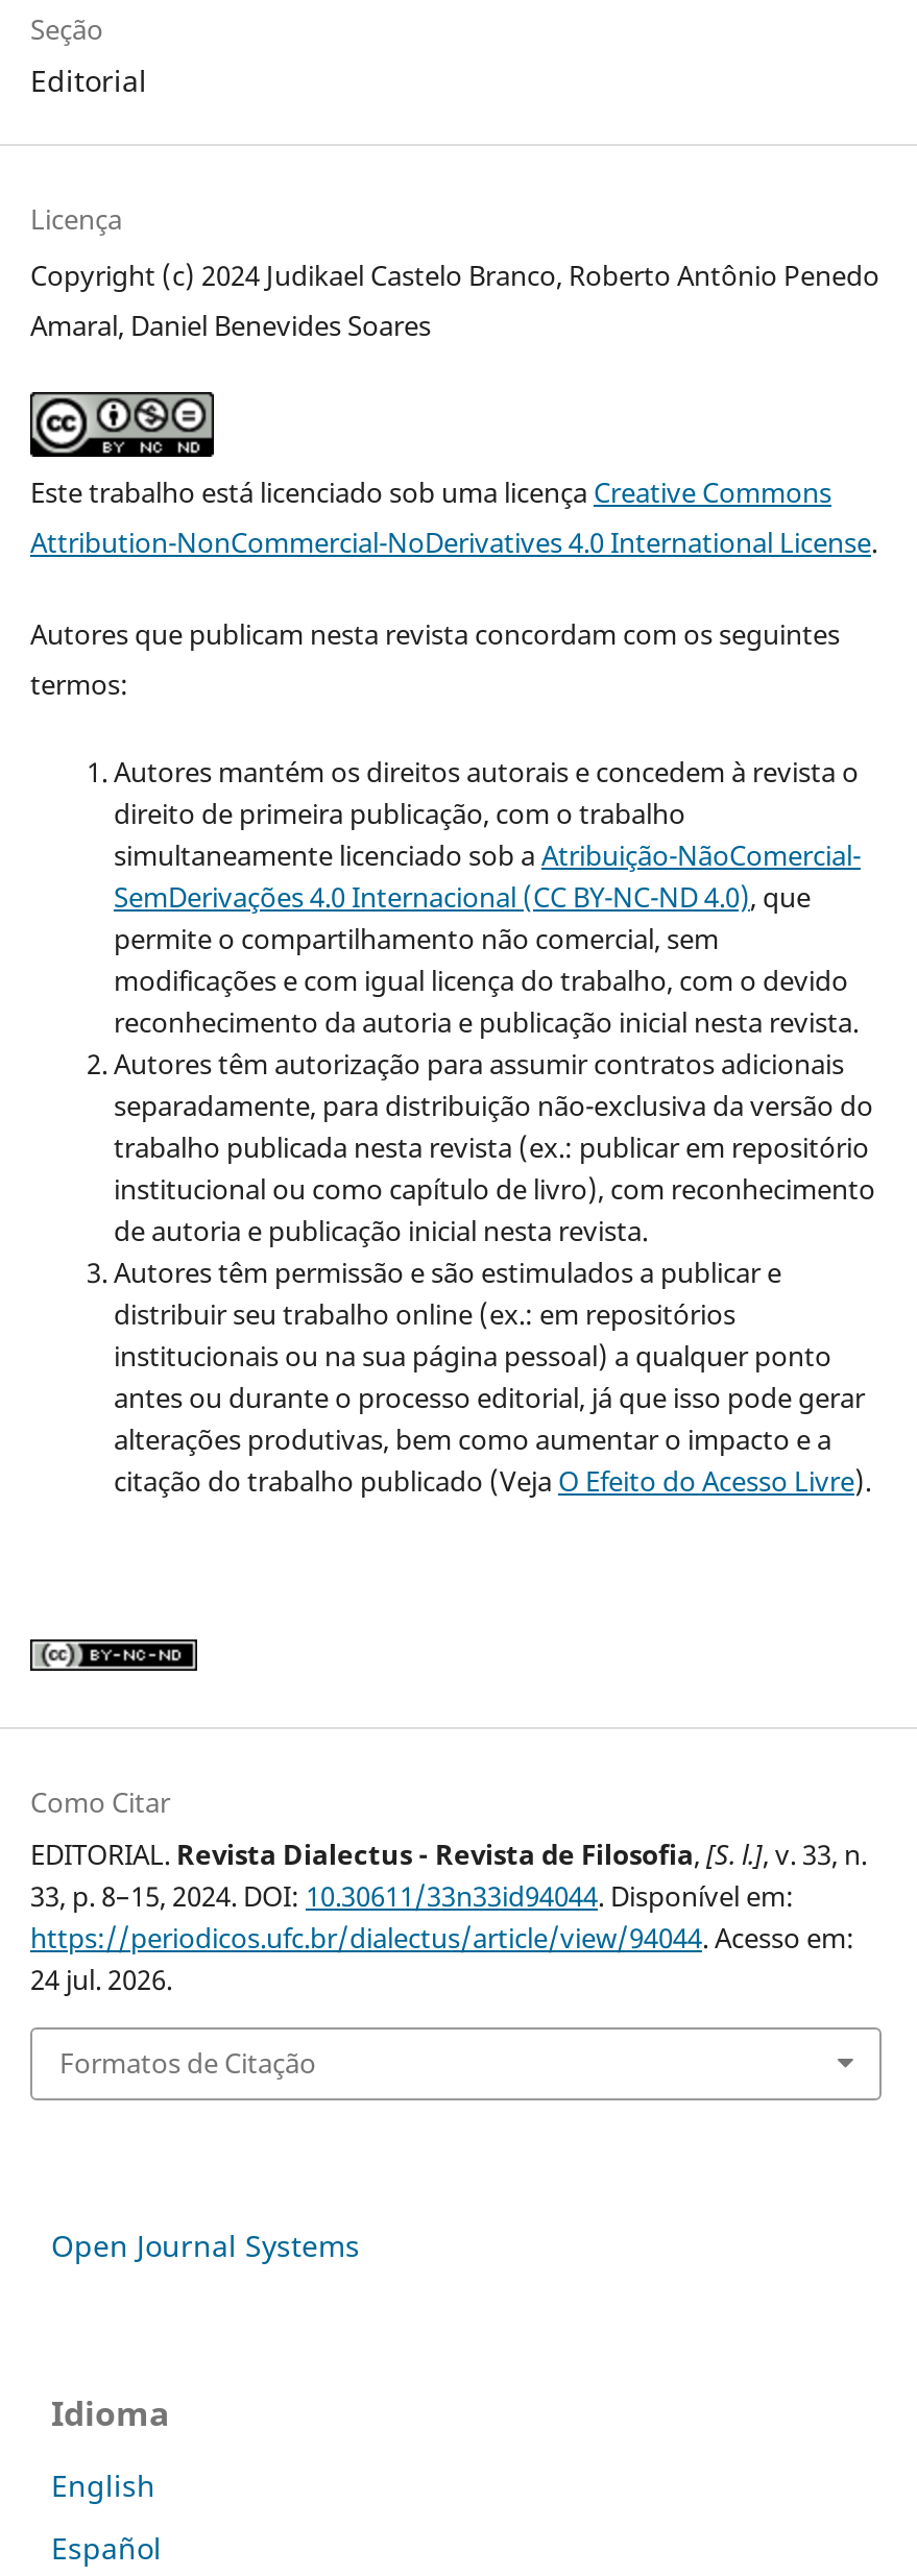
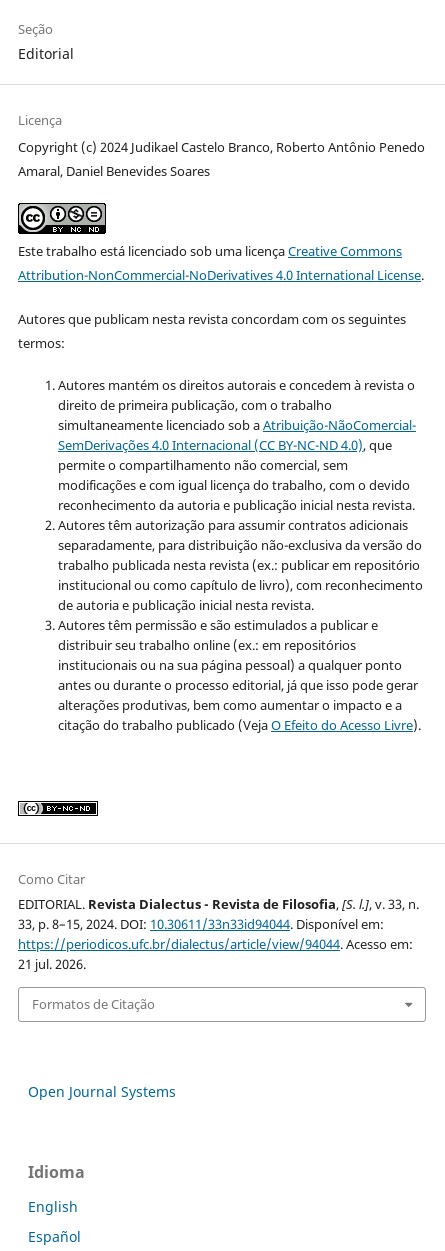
- 24 jul. 2026.
+ 21 jul. 2026.
